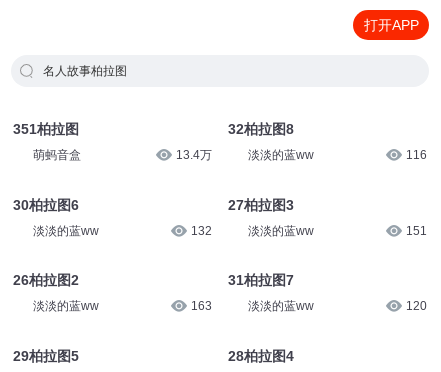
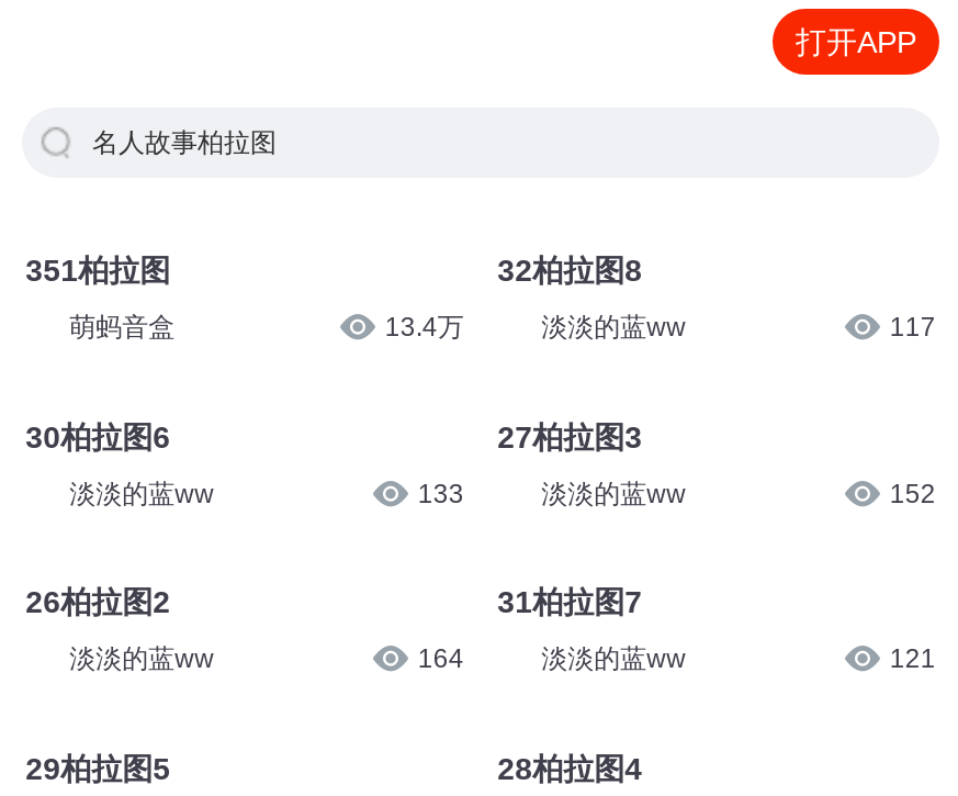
- 116
+ 117

- 132
+ 133

- 151
+ 152

- 163
+ 164

- 120
+ 121
